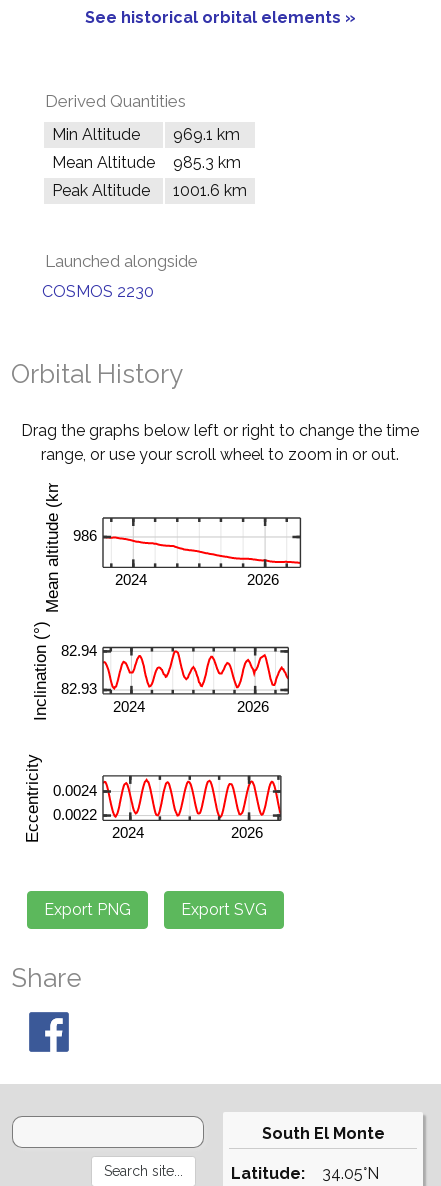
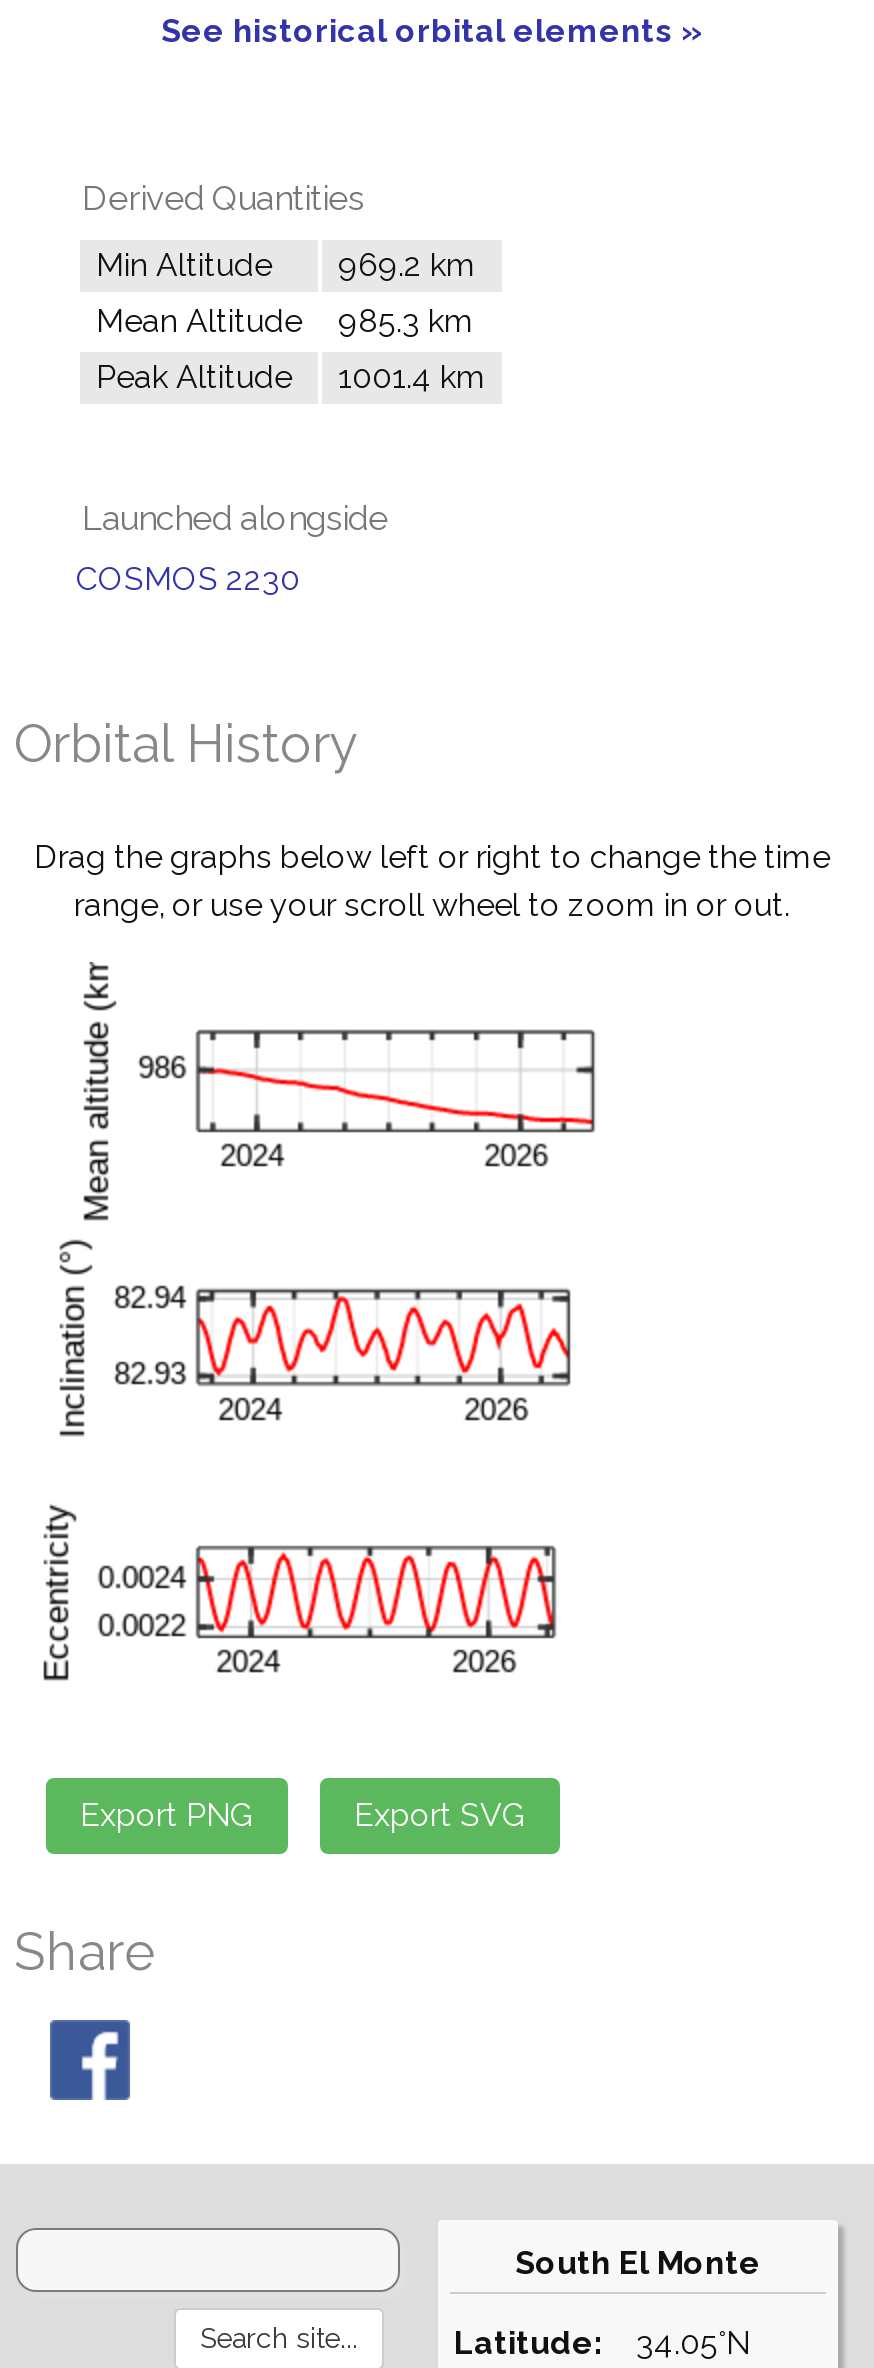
- Min Altitude 969.1 km
+ Min Altitude 969.2 km

- Peak Altitude 1001.6 km
+ Peak Altitude 1001.4 km
